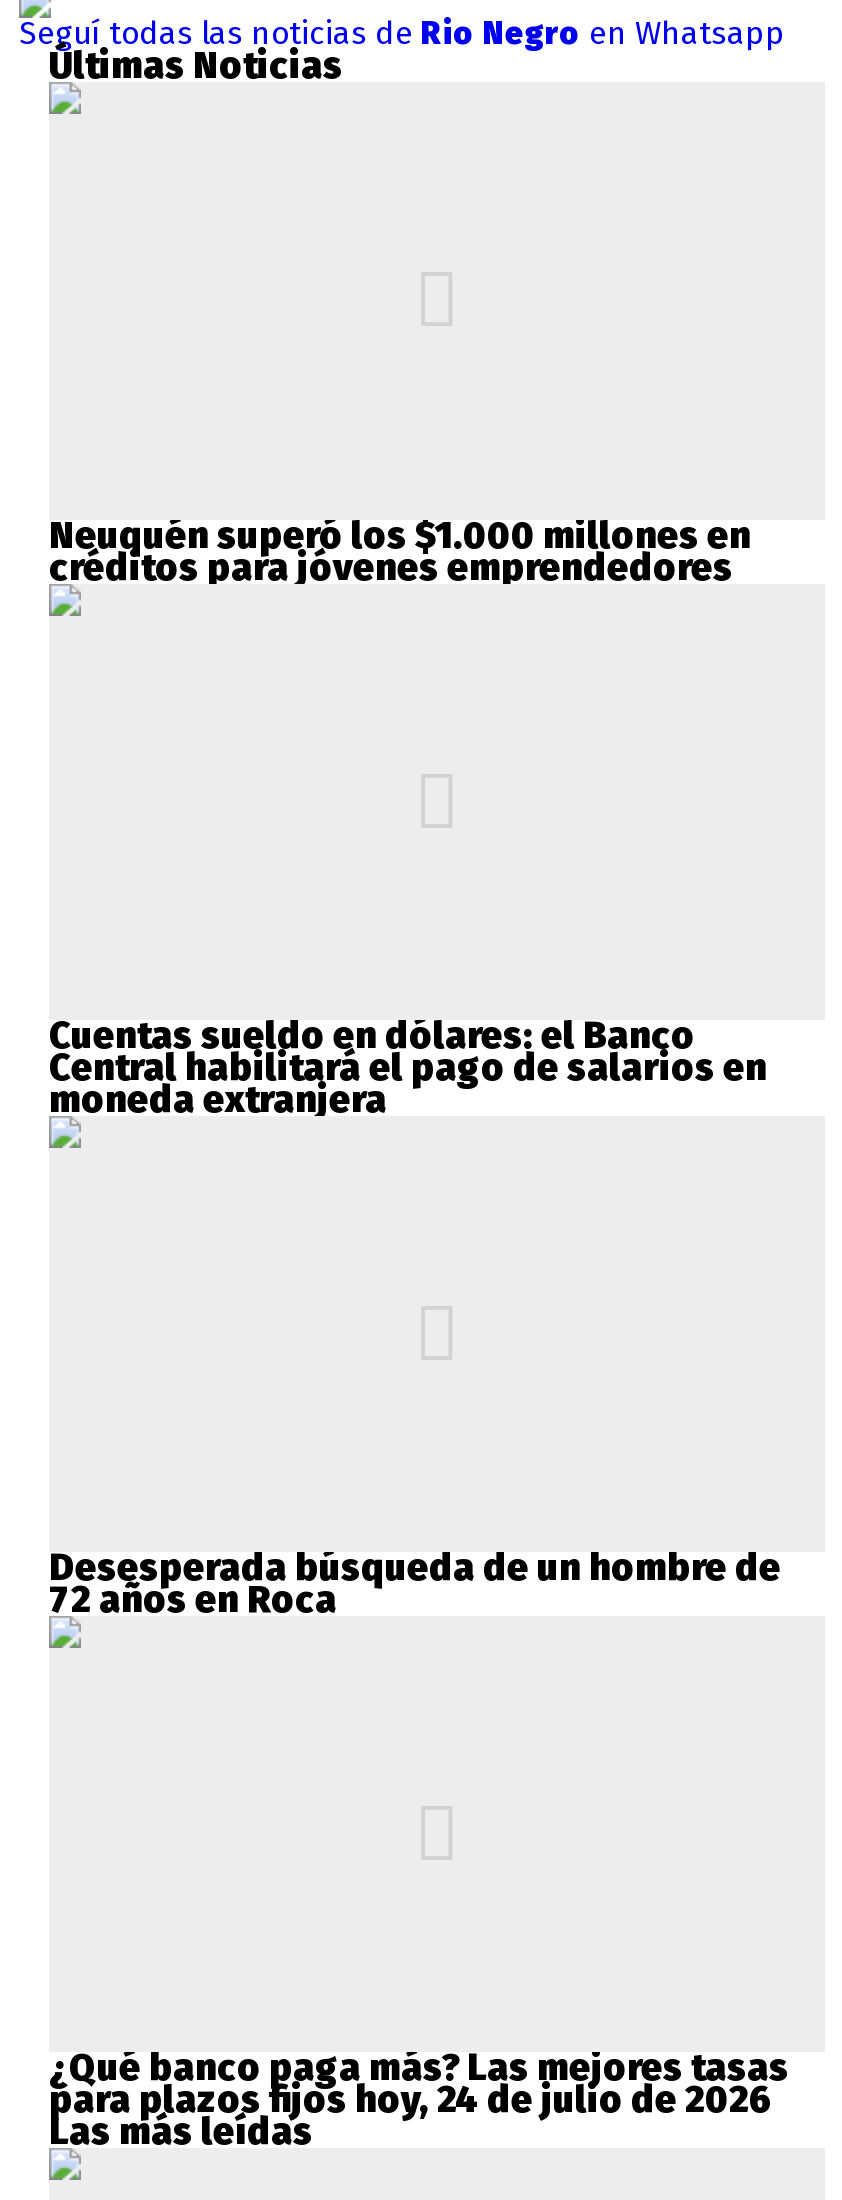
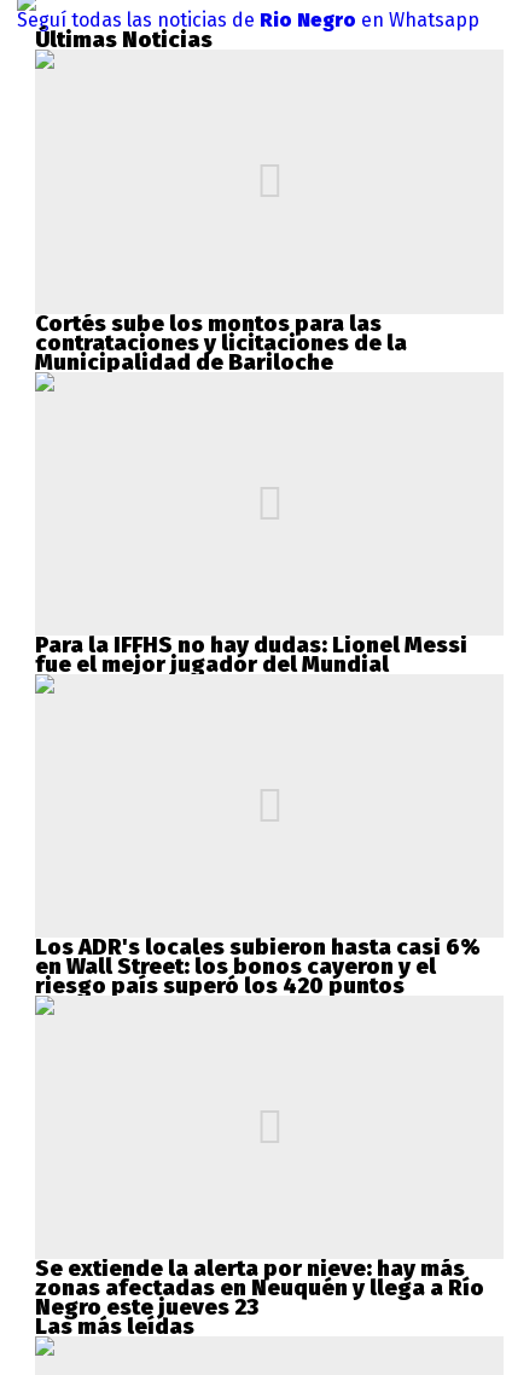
- Neuquén superó los $1.000 millones en
- créditos para jóvenes emprendedores
+ Cortés sube los montos para las
+ contrataciones y licitaciones de la
+ Municipalidad de Bariloche

- Cuentas sueldo en dólares: el Banco
- Central habilitará el pago de salarios en
- moneda extranjera
+ Para la IFFHS no hay dudas: Lionel Messi
+ fue el mejor jugador del Mundial

- Desesperada búsqueda de un hombre de
- 72 años en Roca
+ Los ADR's locales subieron hasta casi 6%
+ en Wall Street: los bonos cayeron y el
+ riesgo país superó los 420 puntos

- ¿Qué banco paga más? Las mejores tasas
- para plazos fijos hoy, 24 de julio de 2026
+ Se extiende la alerta por nieve: hay más
+ zonas afectadas en Neuquén y llega a Río
+ Negro este jueves 23
